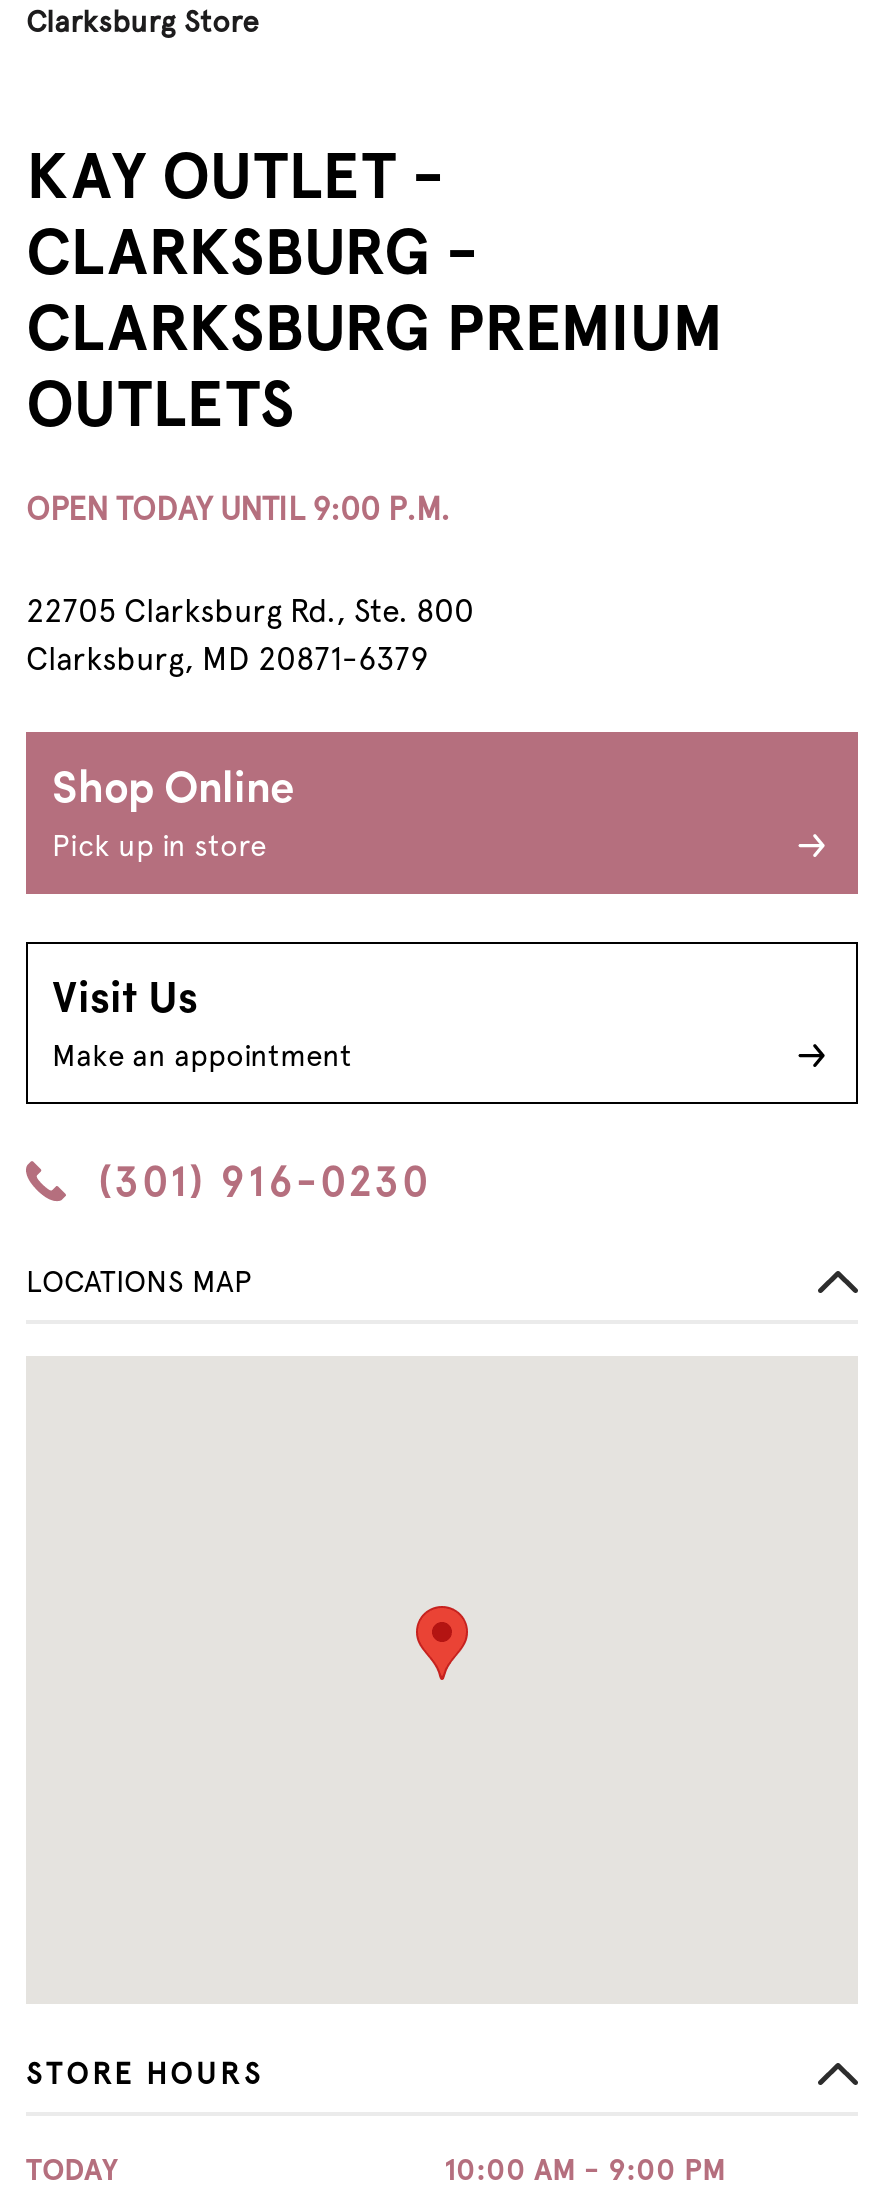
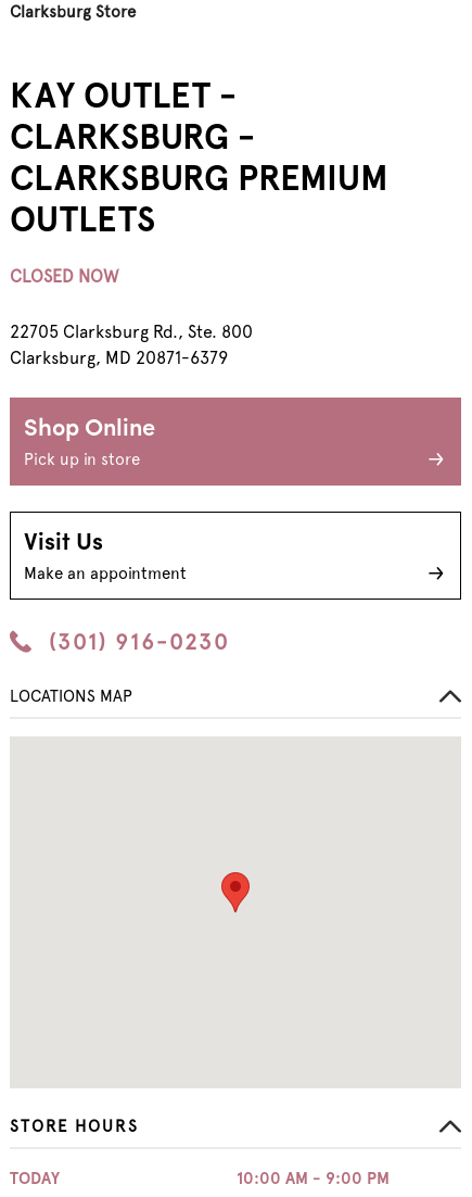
- OPEN TODAY UNTIL 9:00 P.M.
+ CLOSED NOW
